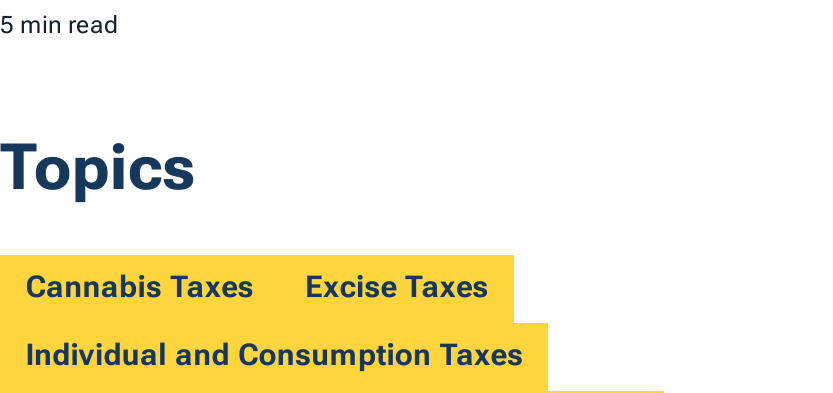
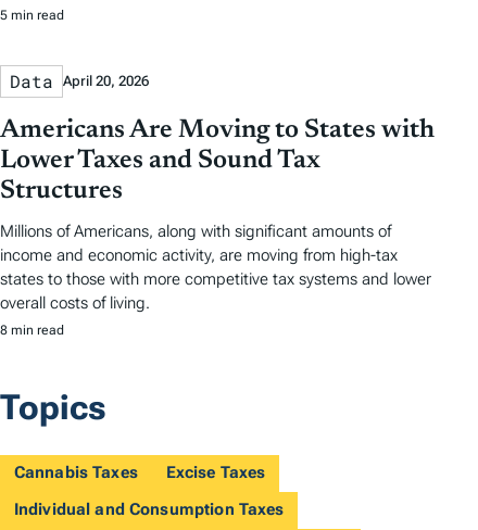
+ Data April 20, 2026
+ Americans Are Moving to States with
+ Lower Taxes and Sound Tax
+ Structures
+ Millions of Americans, along with significant amounts of
+ income and economic activity, are moving from high-tax
+ states to those with more competitive tax systems and lower
+ overall costs of living.
+ 8 min read
